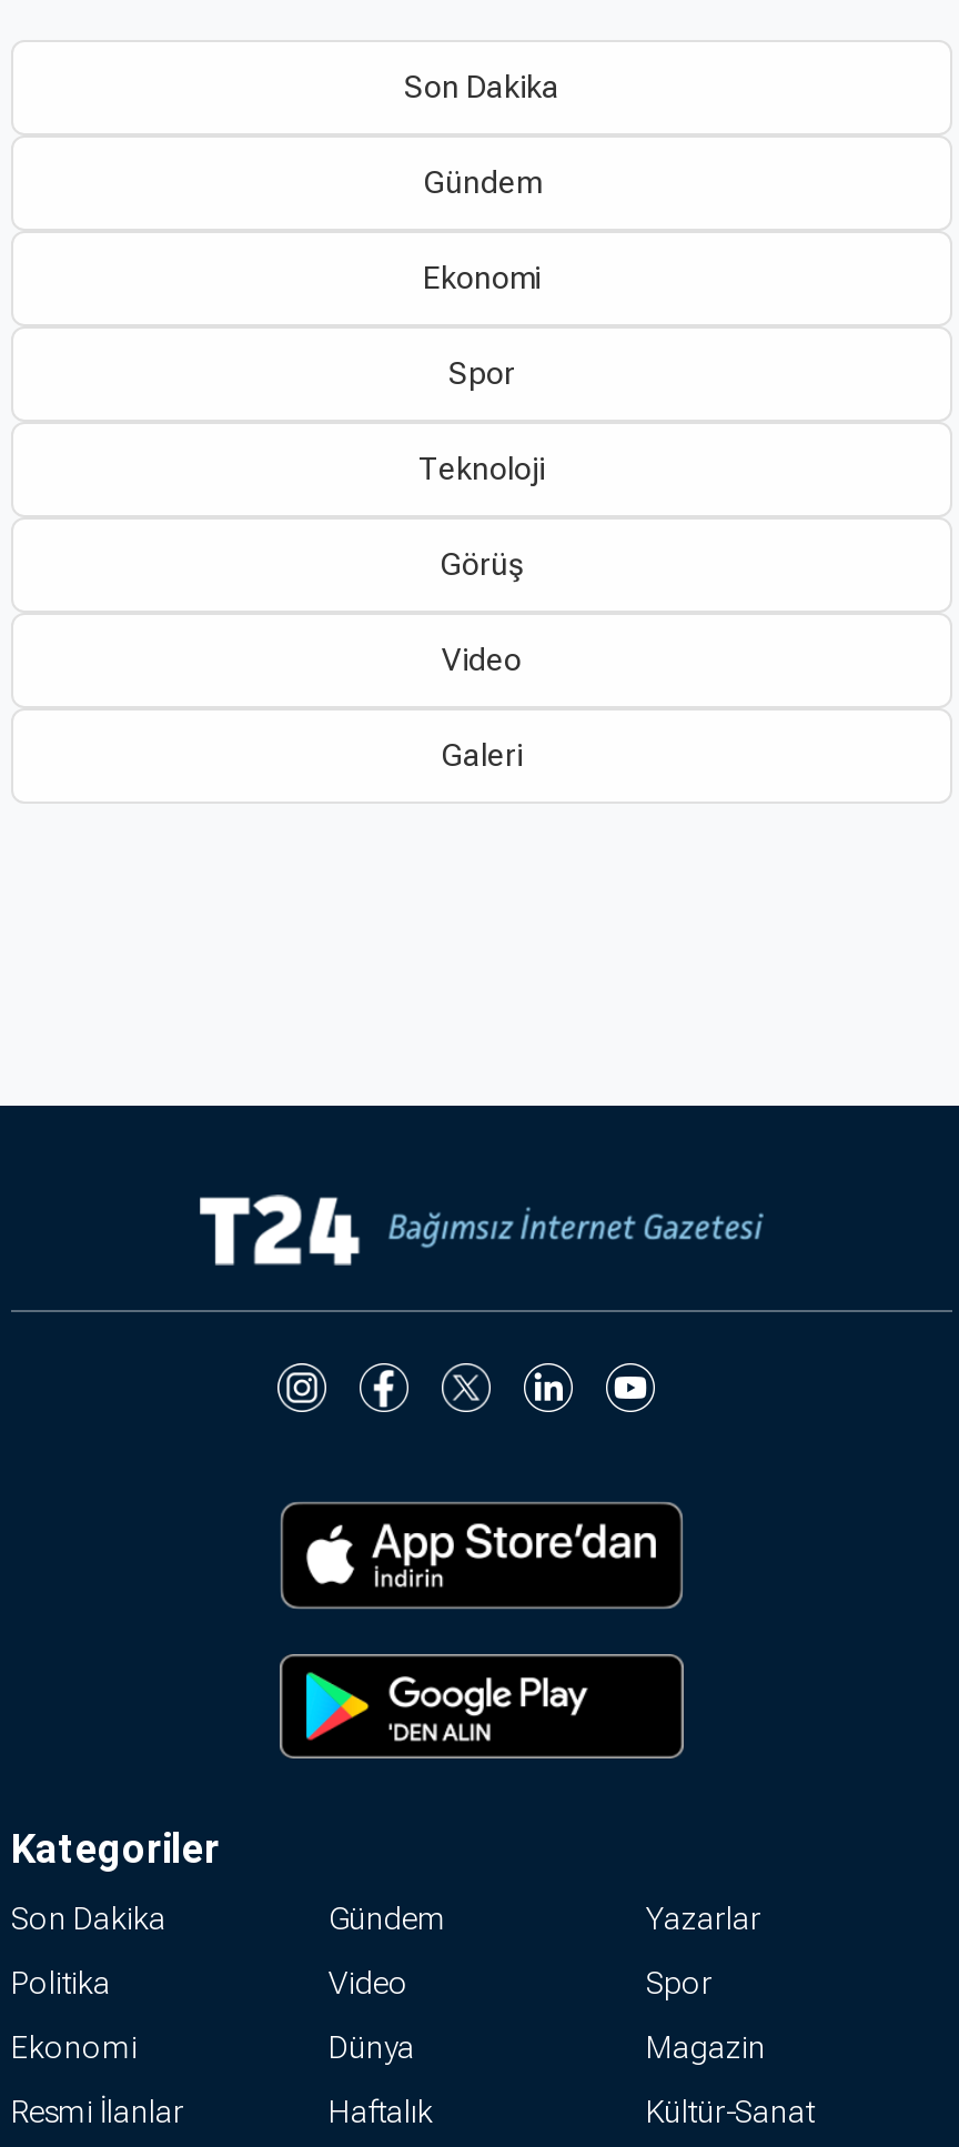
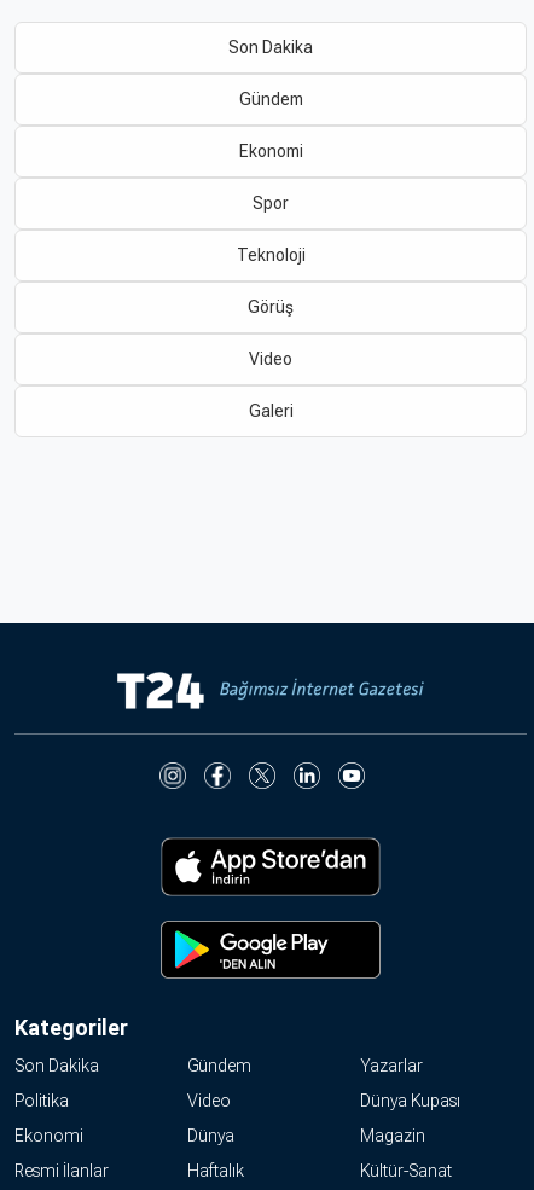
- Spor
+ Dünya Kupası
